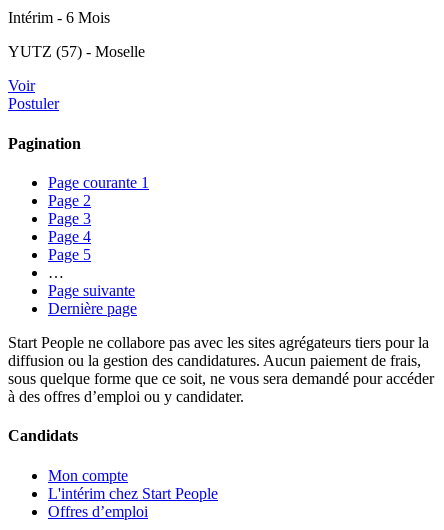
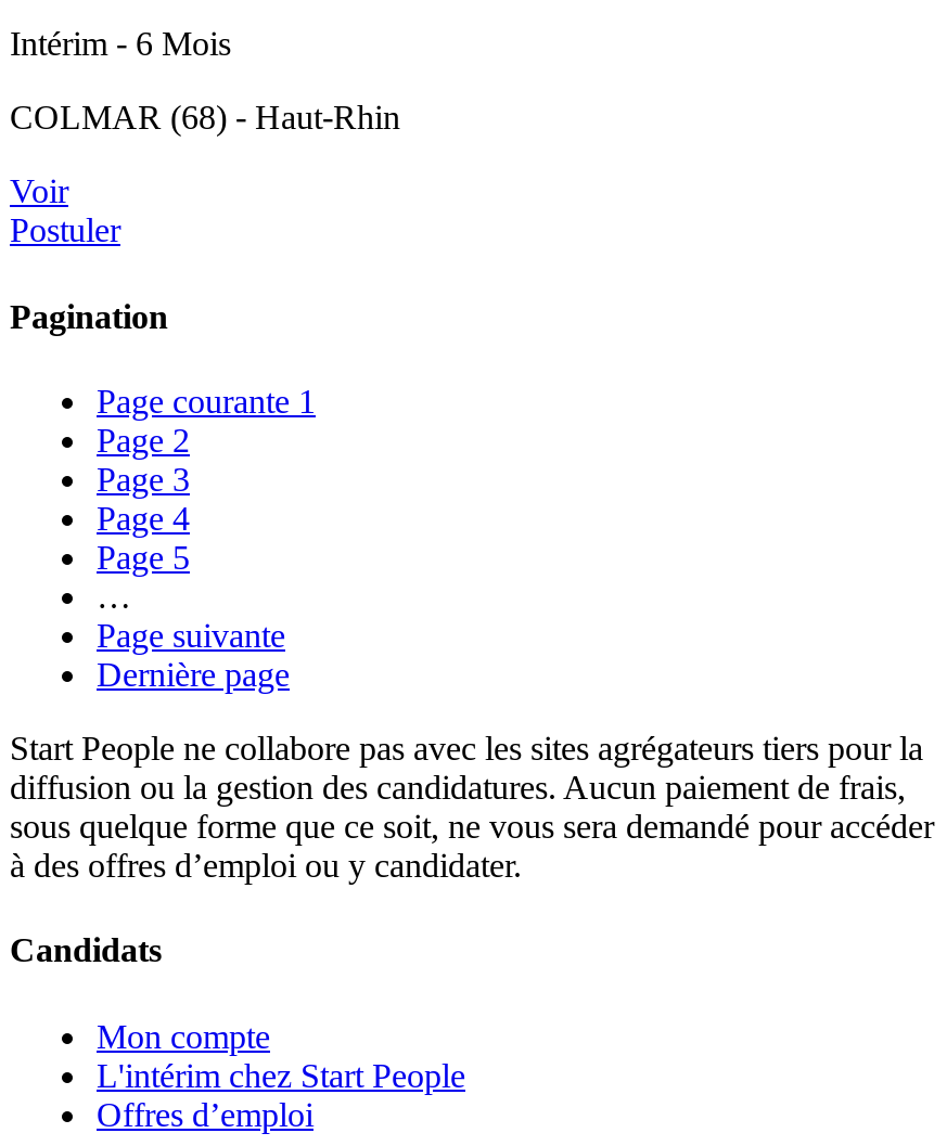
- YUTZ (57) - Moselle
+ COLMAR (68) - Haut-Rhin
